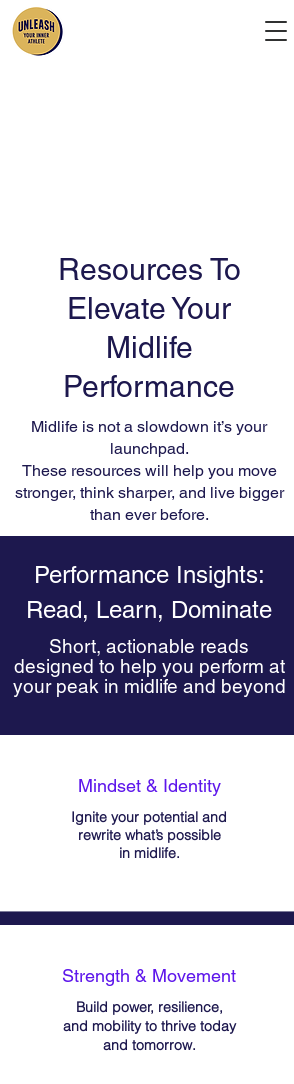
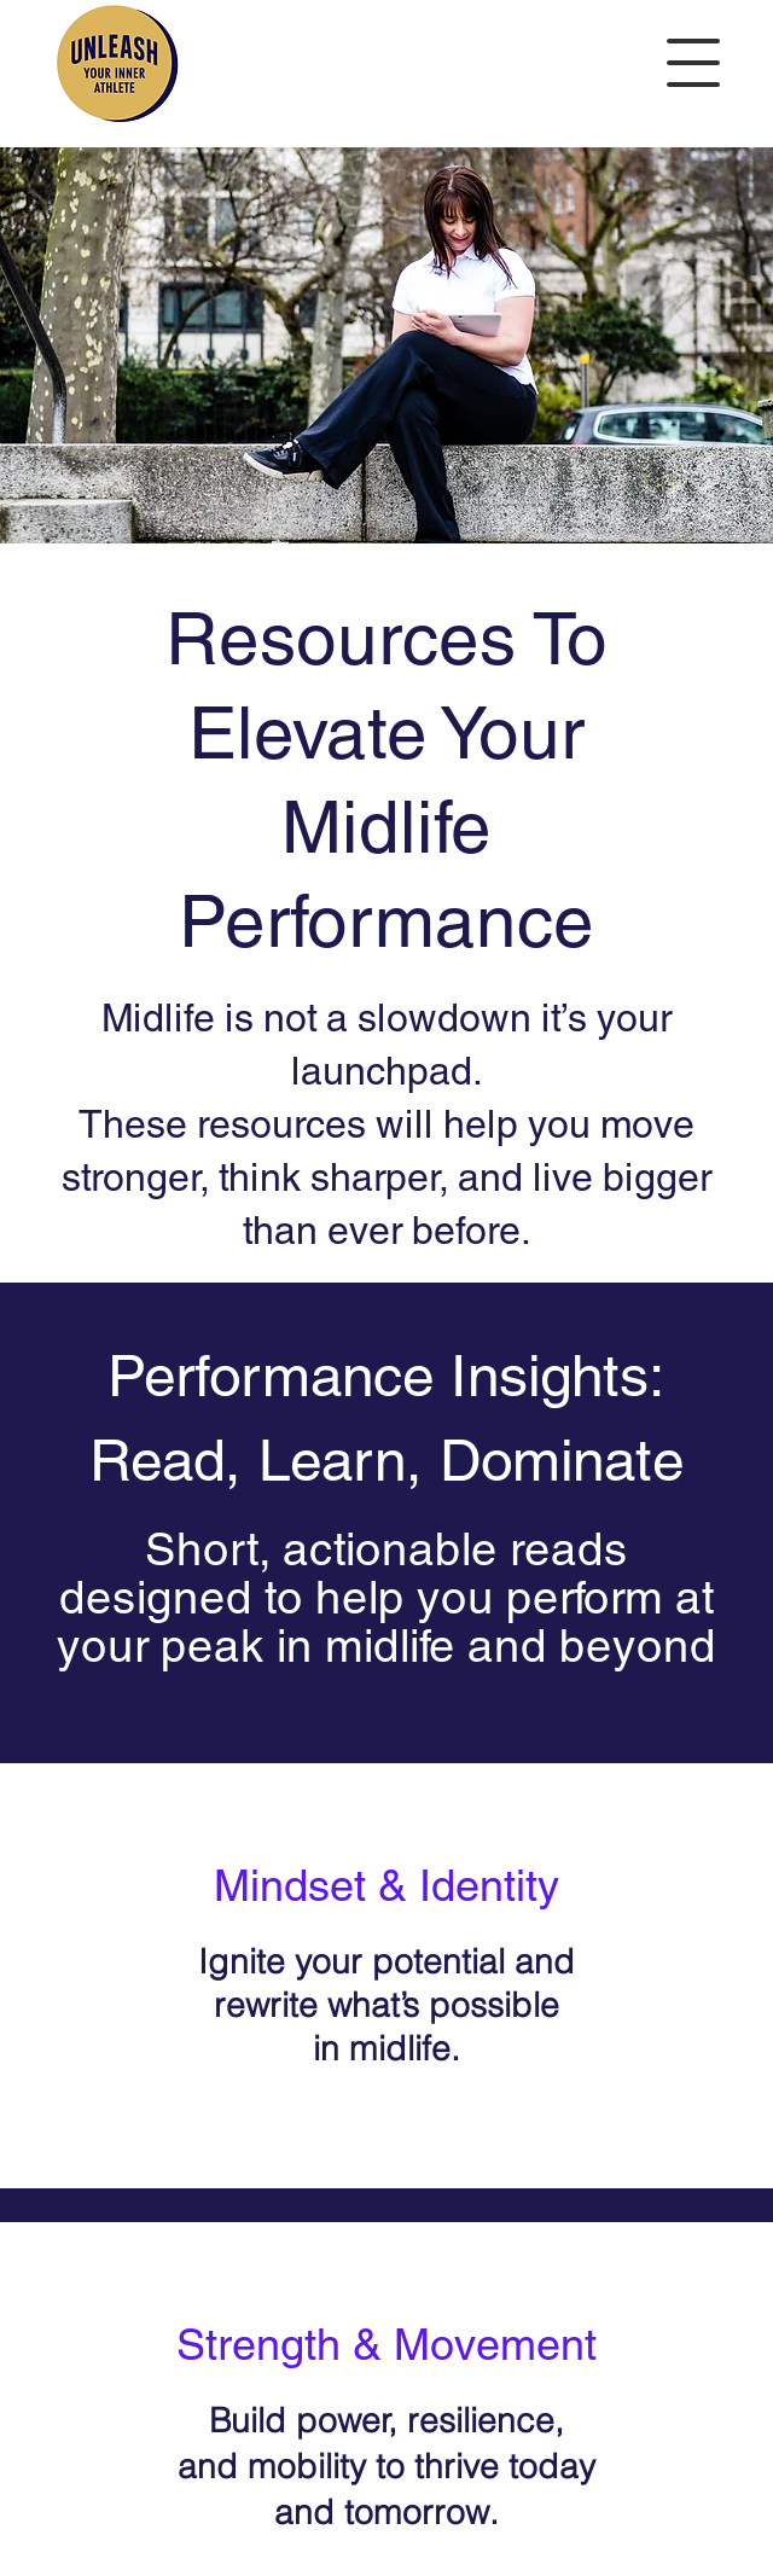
+ [image]
